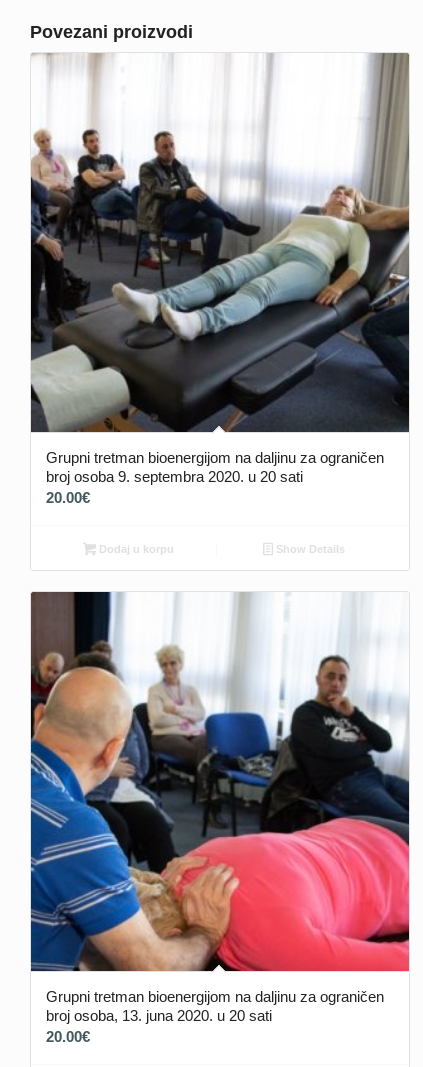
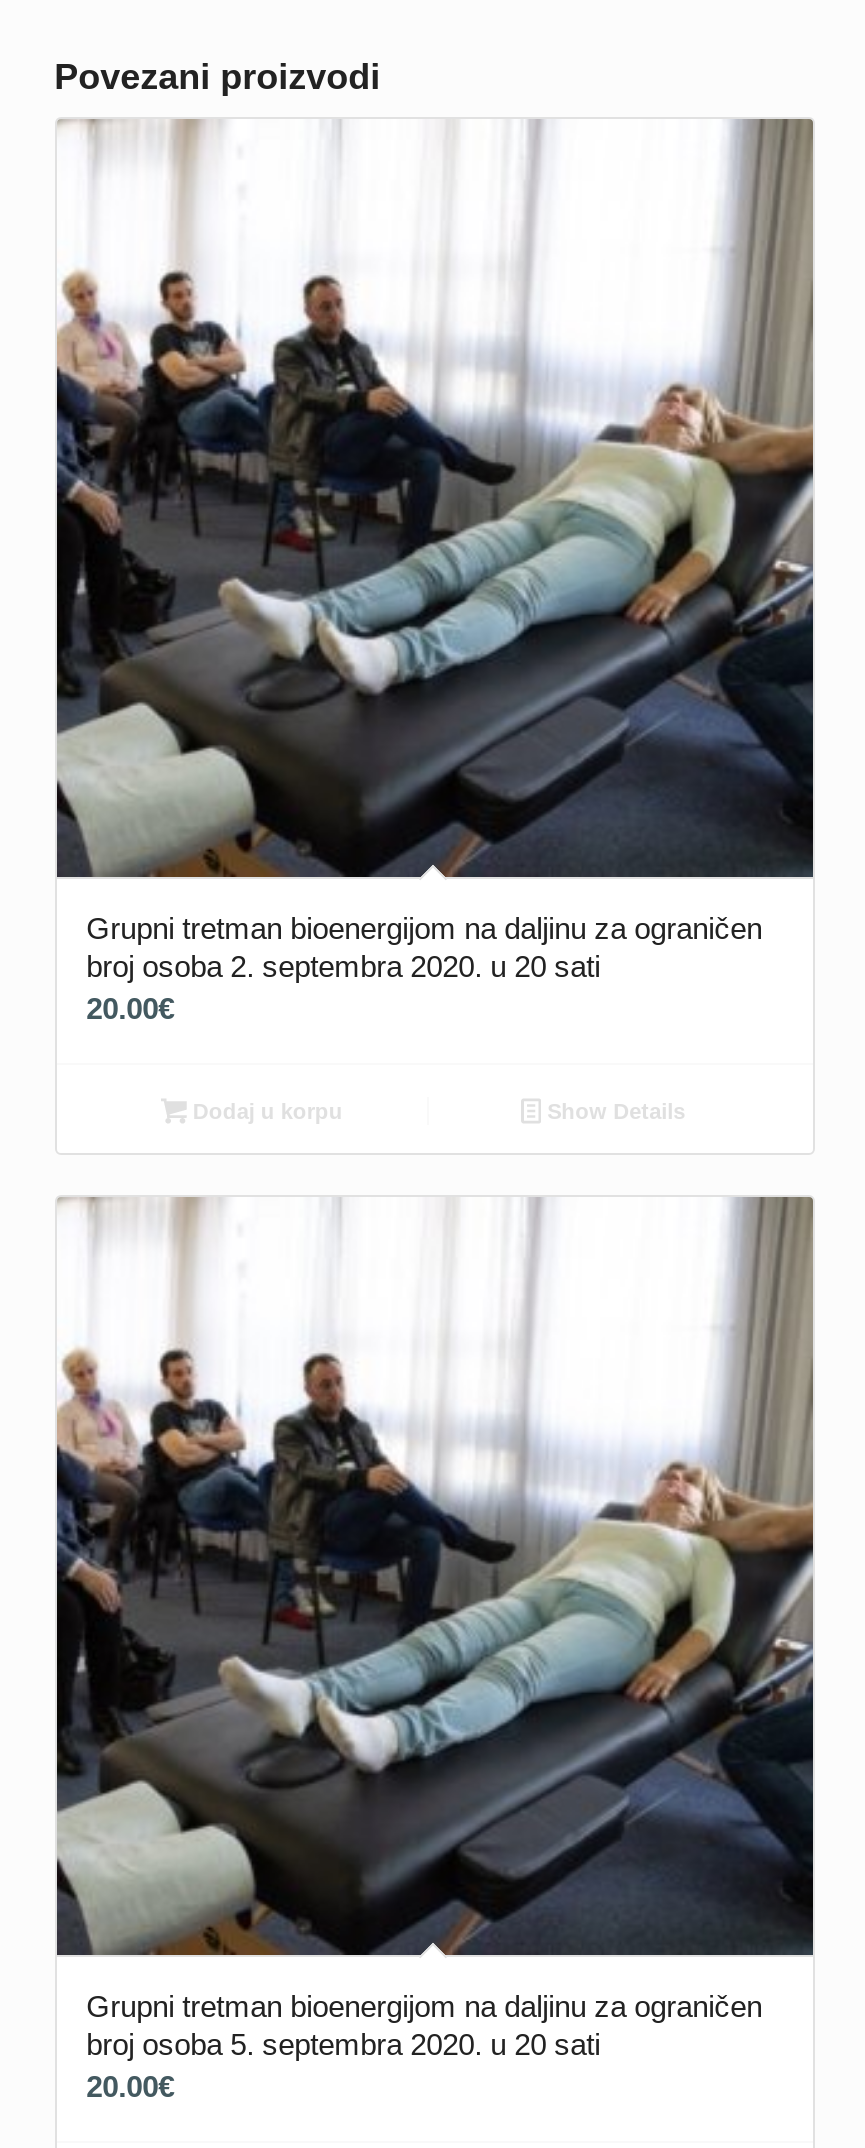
- broj osoba 9. septembra 2020. u 20 sati
+ broj osoba 2. septembra 2020. u 20 sati

- [image]
- broj osoba, 13. juna 2020. u 20 sati
+ [image]
+ broj osoba 5. septembra 2020. u 20 sati
